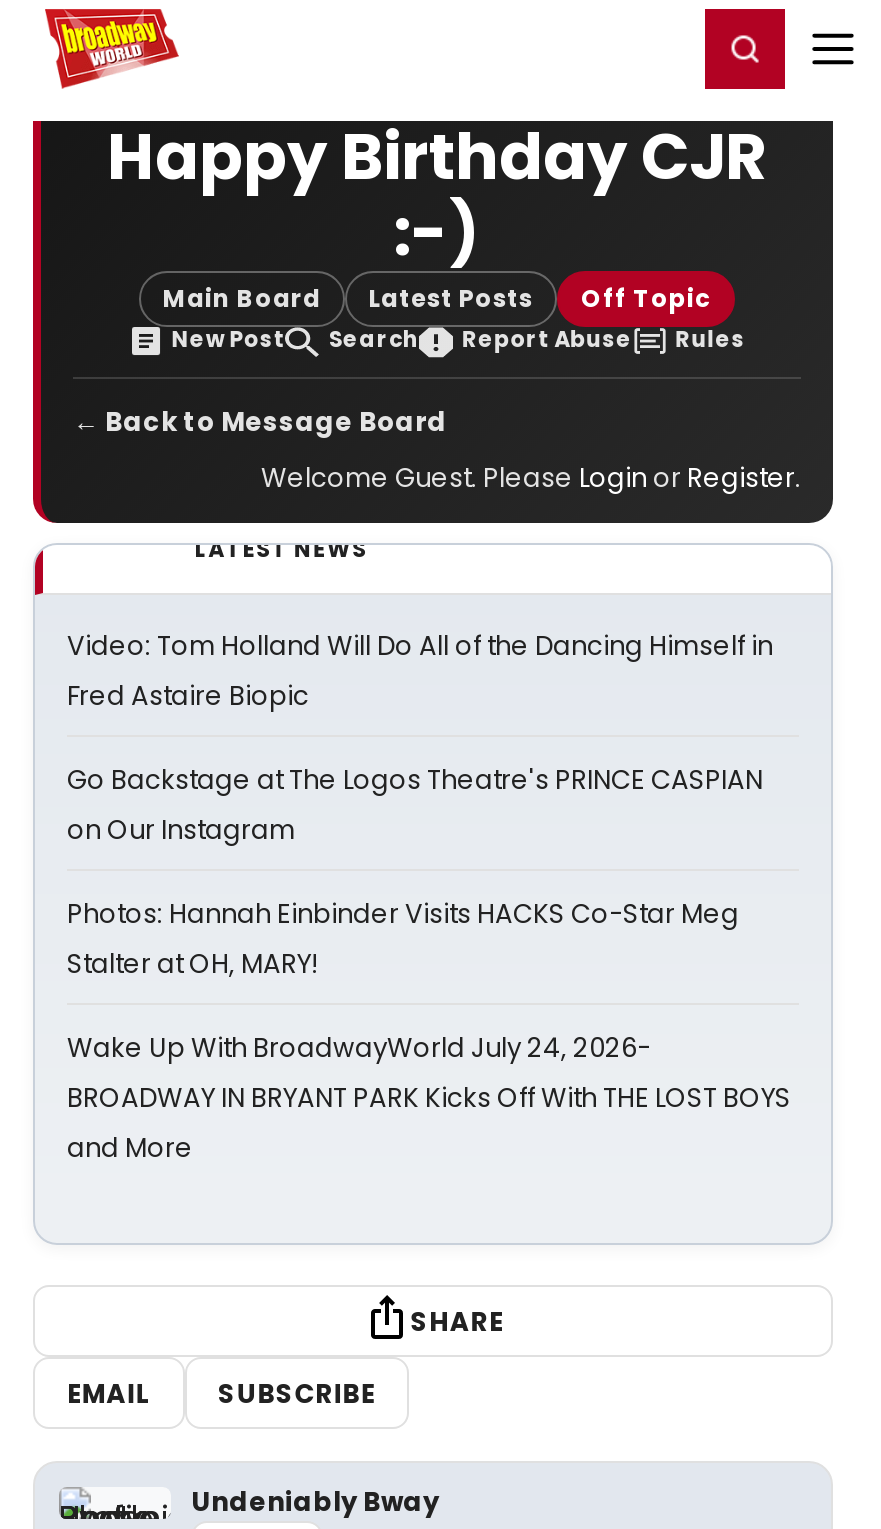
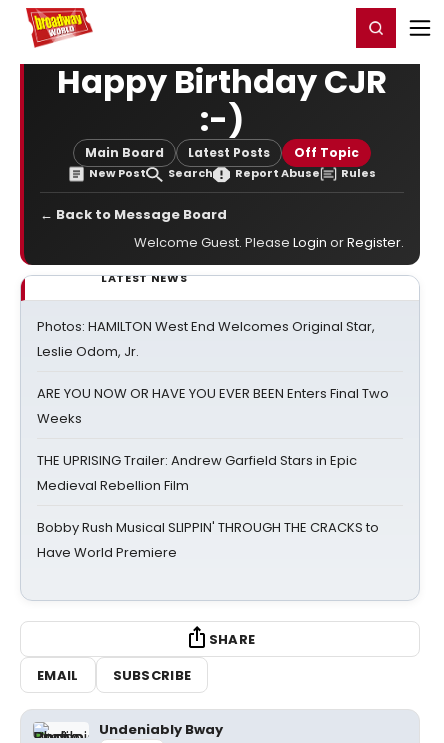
- Video: Tom Holland Will Do All of the Dancing Himself in
- Fred Astaire Biopic
+ Photos: HAMILTON West End Welcomes Original Star,
+ Leslie Odom, Jr.

- Go Backstage at The Logos Theatre's PRINCE CASPIAN
- on Our Instagram
+ ARE YOU NOW OR HAVE YOU EVER BEEN Enters Final Two
+ Weeks

- Photos: Hannah Einbinder Visits HACKS Co-Star Meg
- Stalter at OH, MARY!
+ THE UPRISING Trailer: Andrew Garfield Stars in Epic
+ Medieval Rebellion Film

- Wake Up With BroadwayWorld July 24, 2026-
- BROADWAY IN BRYANT PARK Kicks Off With THE LOST BOYS
- and More
+ Bobby Rush Musical SLIPPIN' THROUGH THE CRACKS to
+ Have World Premiere
